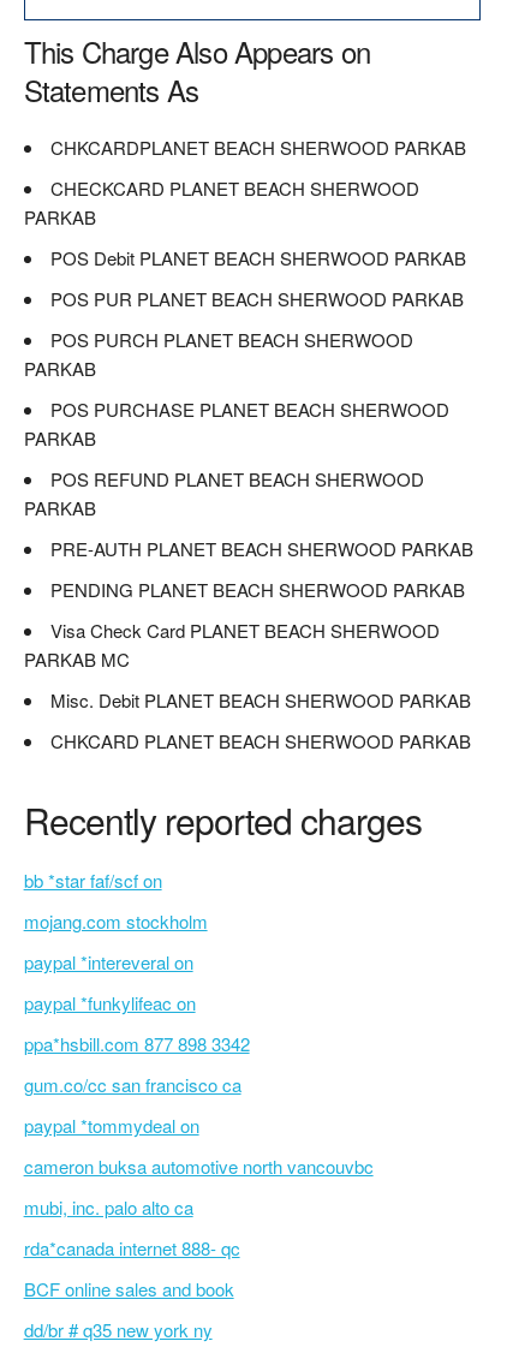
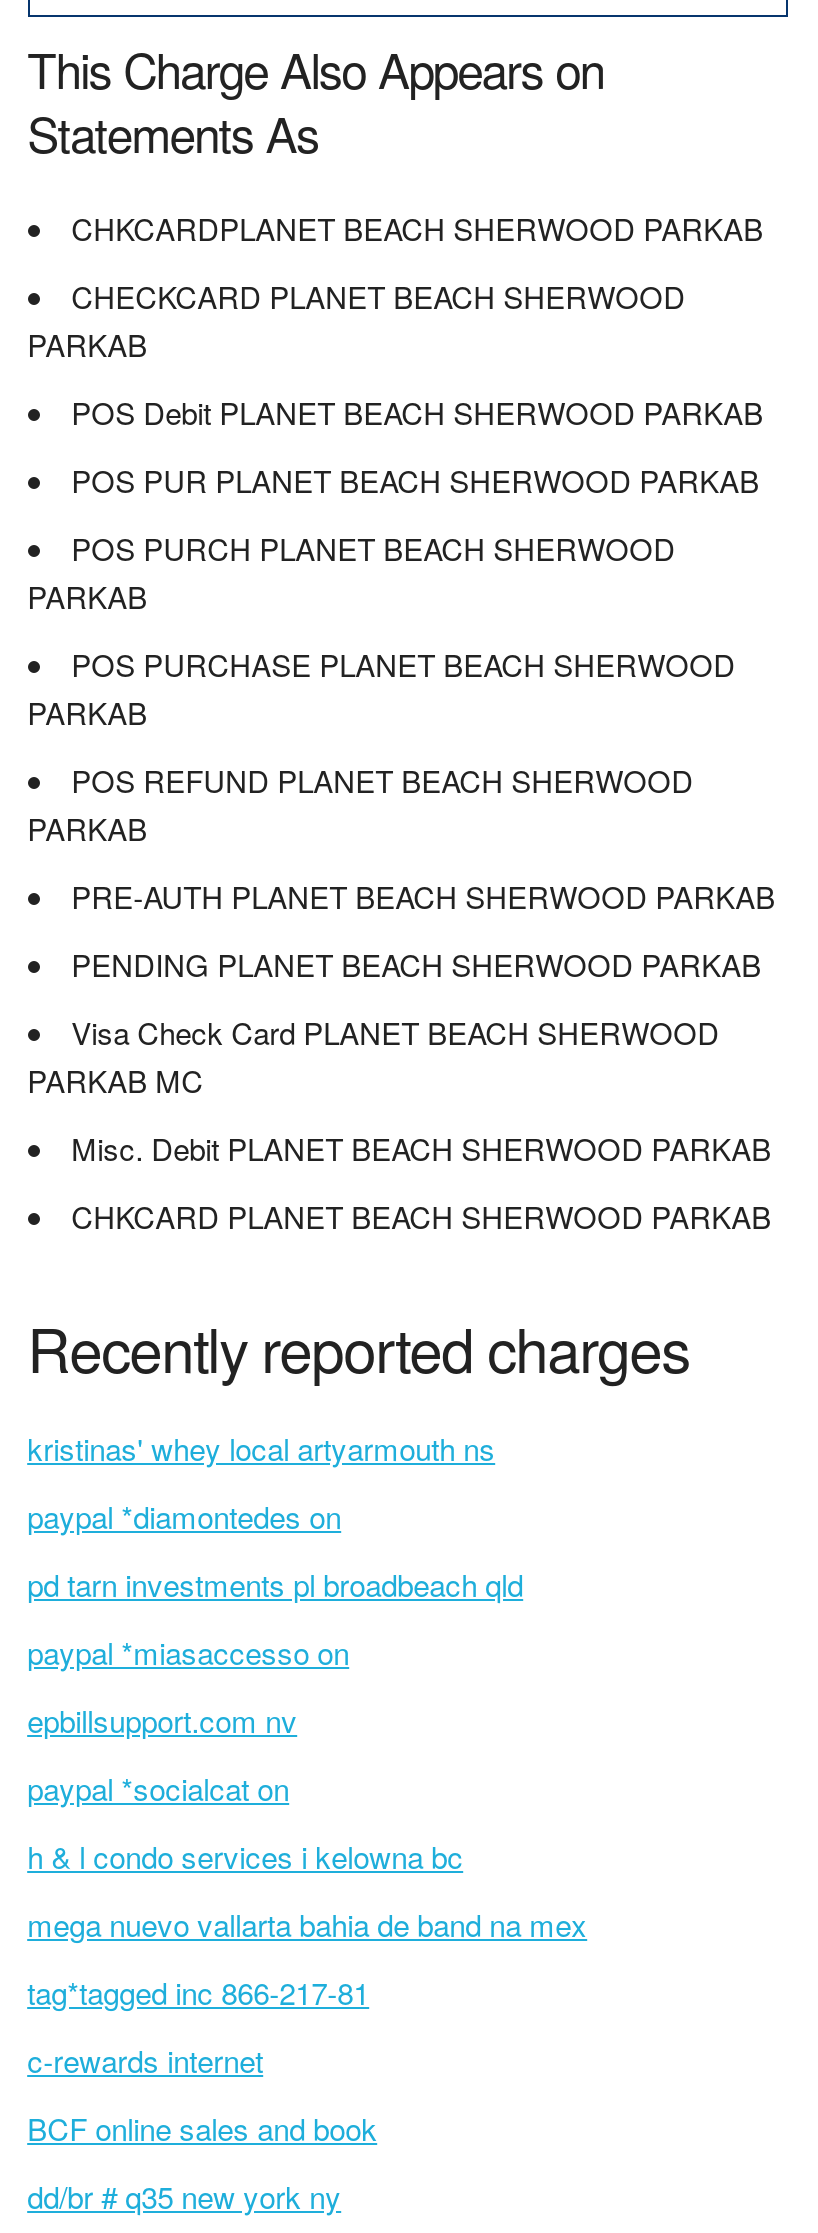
- bb *star faf/scf on
+ kristinas' whey local artyarmouth ns

- mojang.com stockholm
+ paypal *diamontedes on

- paypal *intereveral on
+ pd tarn investments pl broadbeach qld

- paypal *funkylifeac on
+ paypal *miasaccesso on

- ppa*hsbill.com 877 898 3342
+ epbillsupport.com nv

- gum.co/cc san francisco ca
+ paypal *socialcat on

- paypal *tommydeal on
+ h & l condo services i kelowna bc

- cameron buksa automotive north vancouvbc
+ mega nuevo vallarta bahia de band na mex

- mubi, inc. palo alto ca
+ tag*tagged inc 866-217-81

- rda*canada internet 888- qc
+ c-rewards internet
